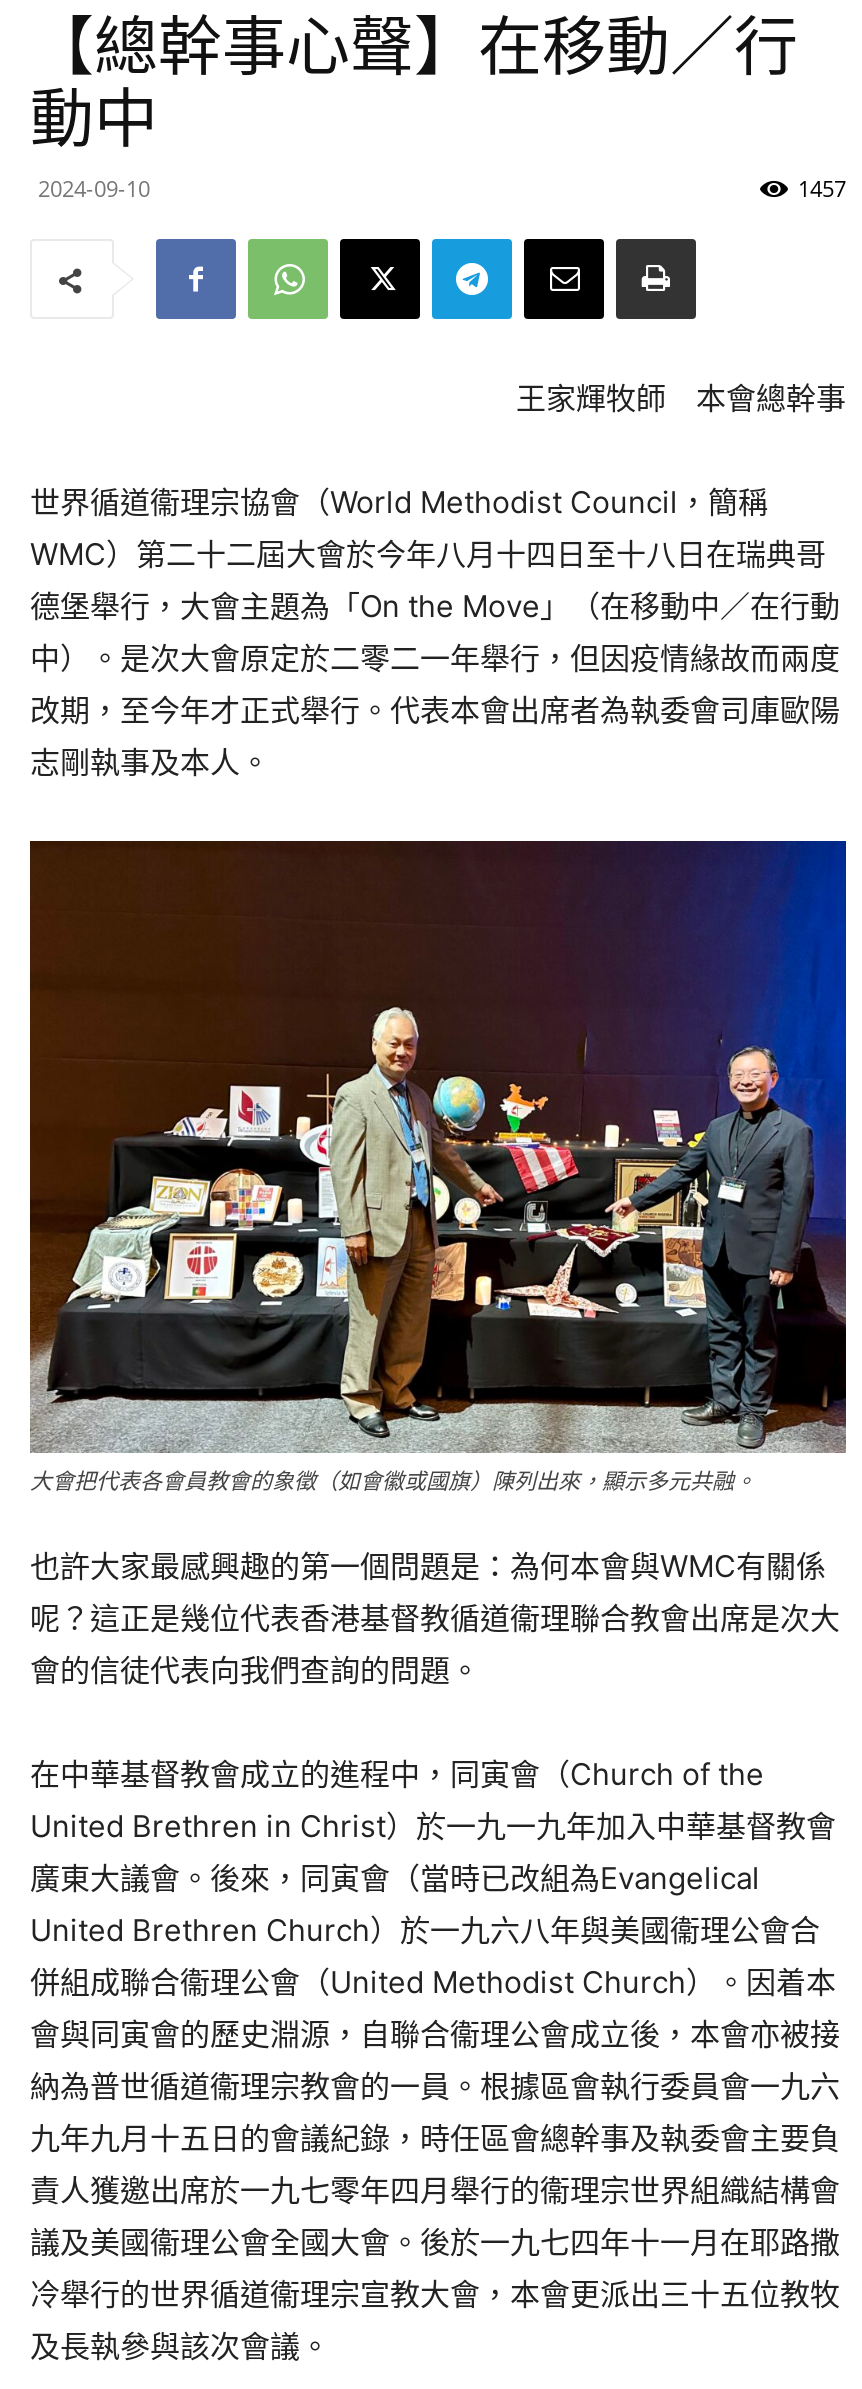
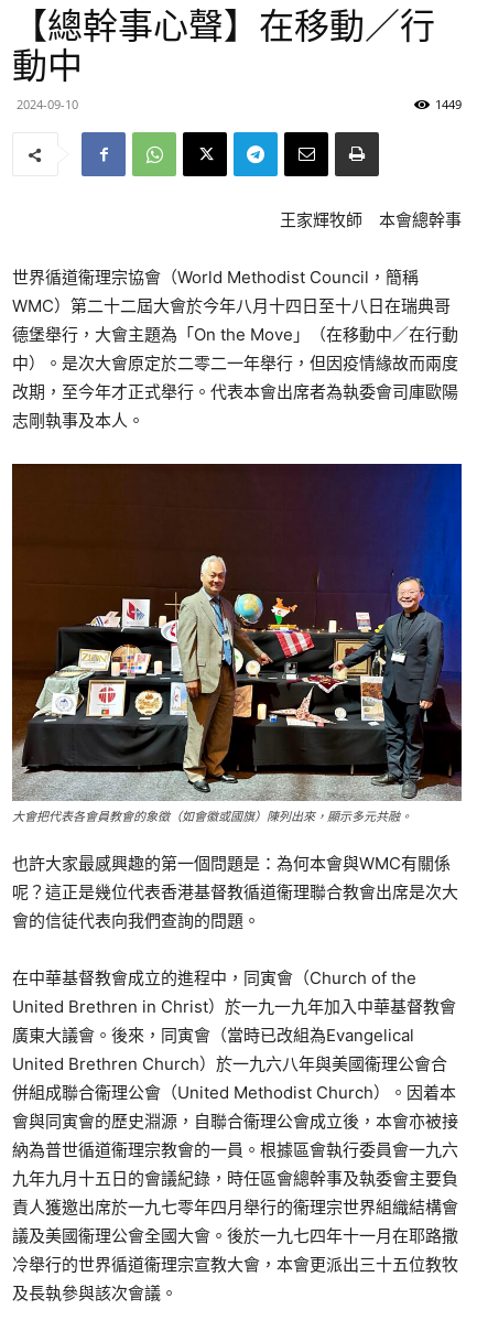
- 1457
+ 1449
